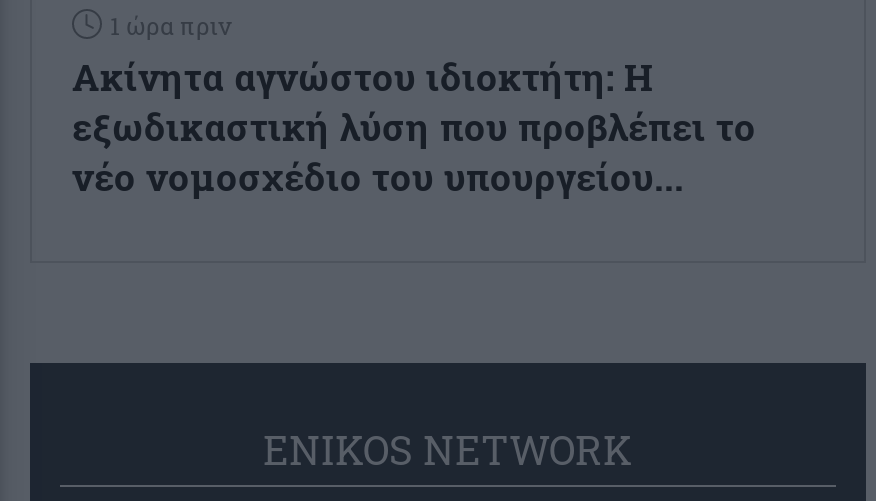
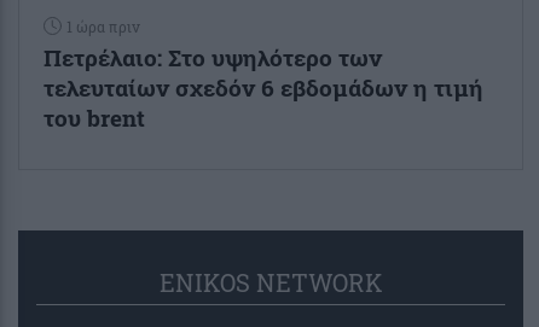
- Ακίνητα αγνώστου ιδιοκτήτη: Η
- εξωδικαστική λύση που προβλέπει το
- νέο νομοσχέδιο του υπουργείου...
+ Πετρέλαιο: Στο υψηλότερο των
+ τελευταίων σχεδόν 6 εβδομάδων η τιμή
+ του brent
